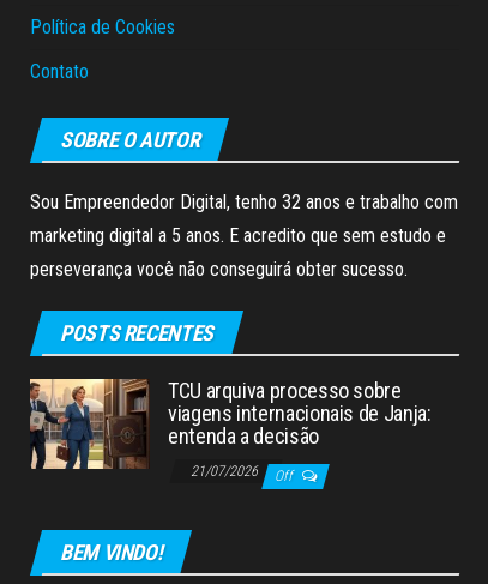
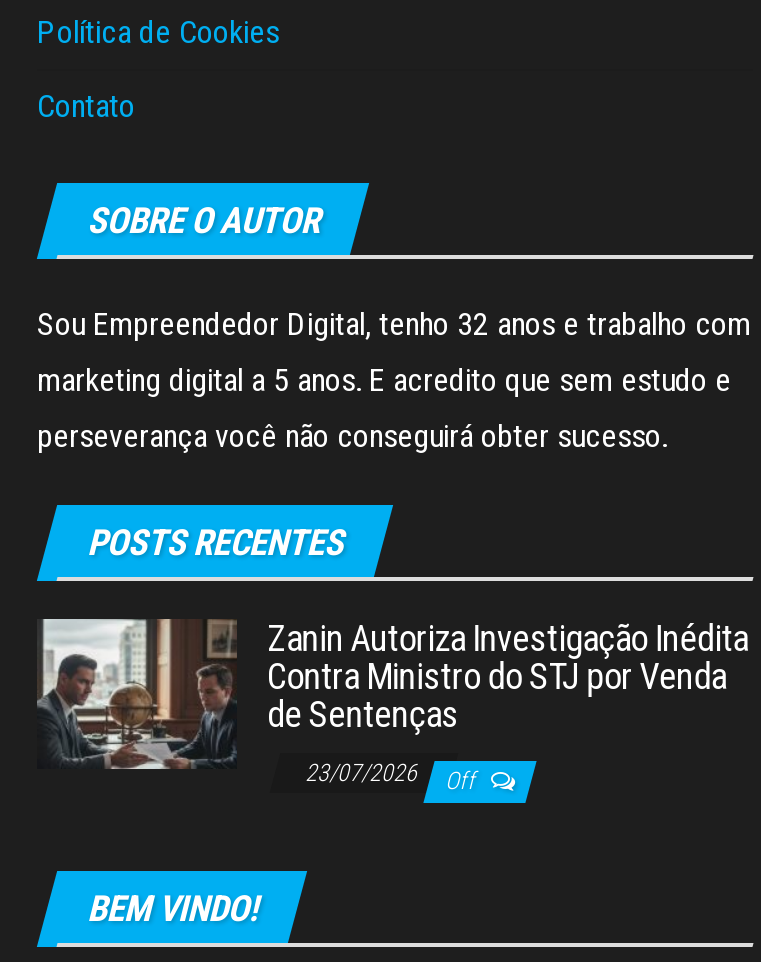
- [image]
- TCU arquiva processo sobre
- viagens internacionais de Janja:
- entenda a decisão
+ [image]
+ Zanin Autoriza Investigação Inédita
+ Contra Ministro do STJ por Venda
+ de Sentenças

- 21/07/2026 Off
+ 23/07/2026 Off
